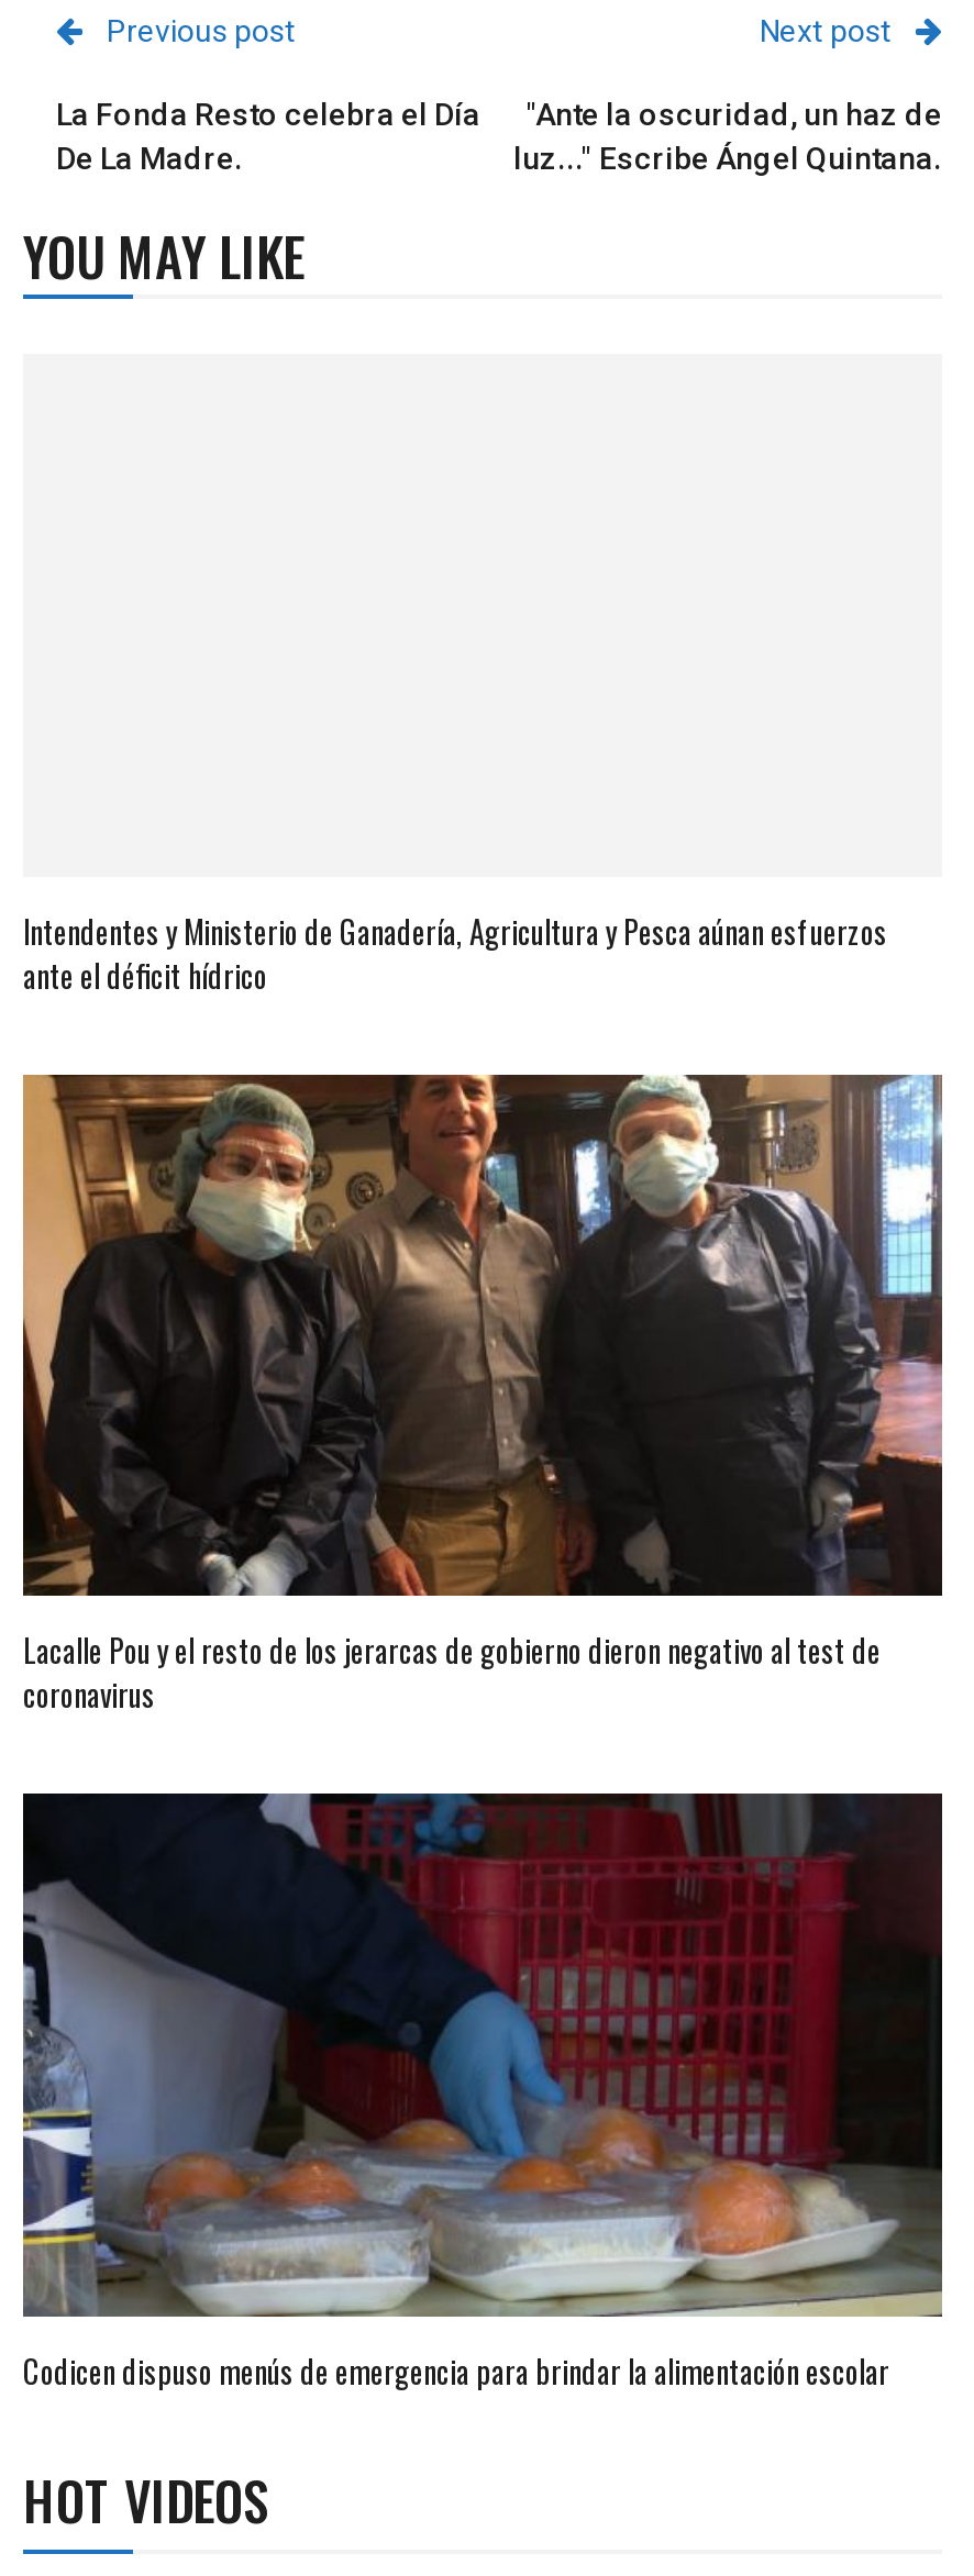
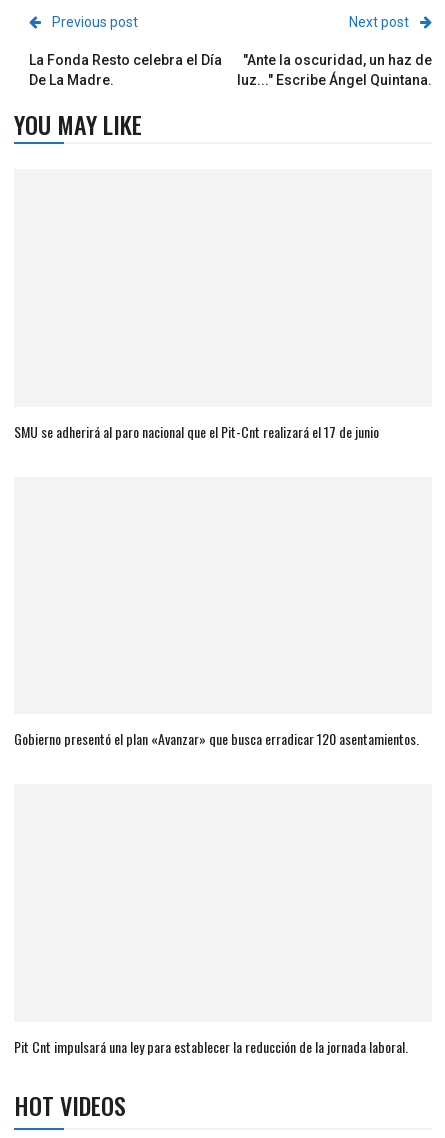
- Intendentes y Ministerio de Ganadería, Agricultura y Pesca aúnan esfuerzos
- ante el déficit hídrico
+ SMU se adherirá al paro nacional que el Pit-Cnt realizará el 17 de junio

- [image]

- Lacalle Pou y el resto de los jerarcas de gobierno dieron negativo al test de
- coronavirus
+ Gobierno presentó el plan «Avanzar» que busca erradicar 120 asentamientos.

- [image]

- Codicen dispuso menús de emergencia para brindar la alimentación escolar
+ Pit Cnt impulsará una ley para establecer la reducción de la jornada laboral.
